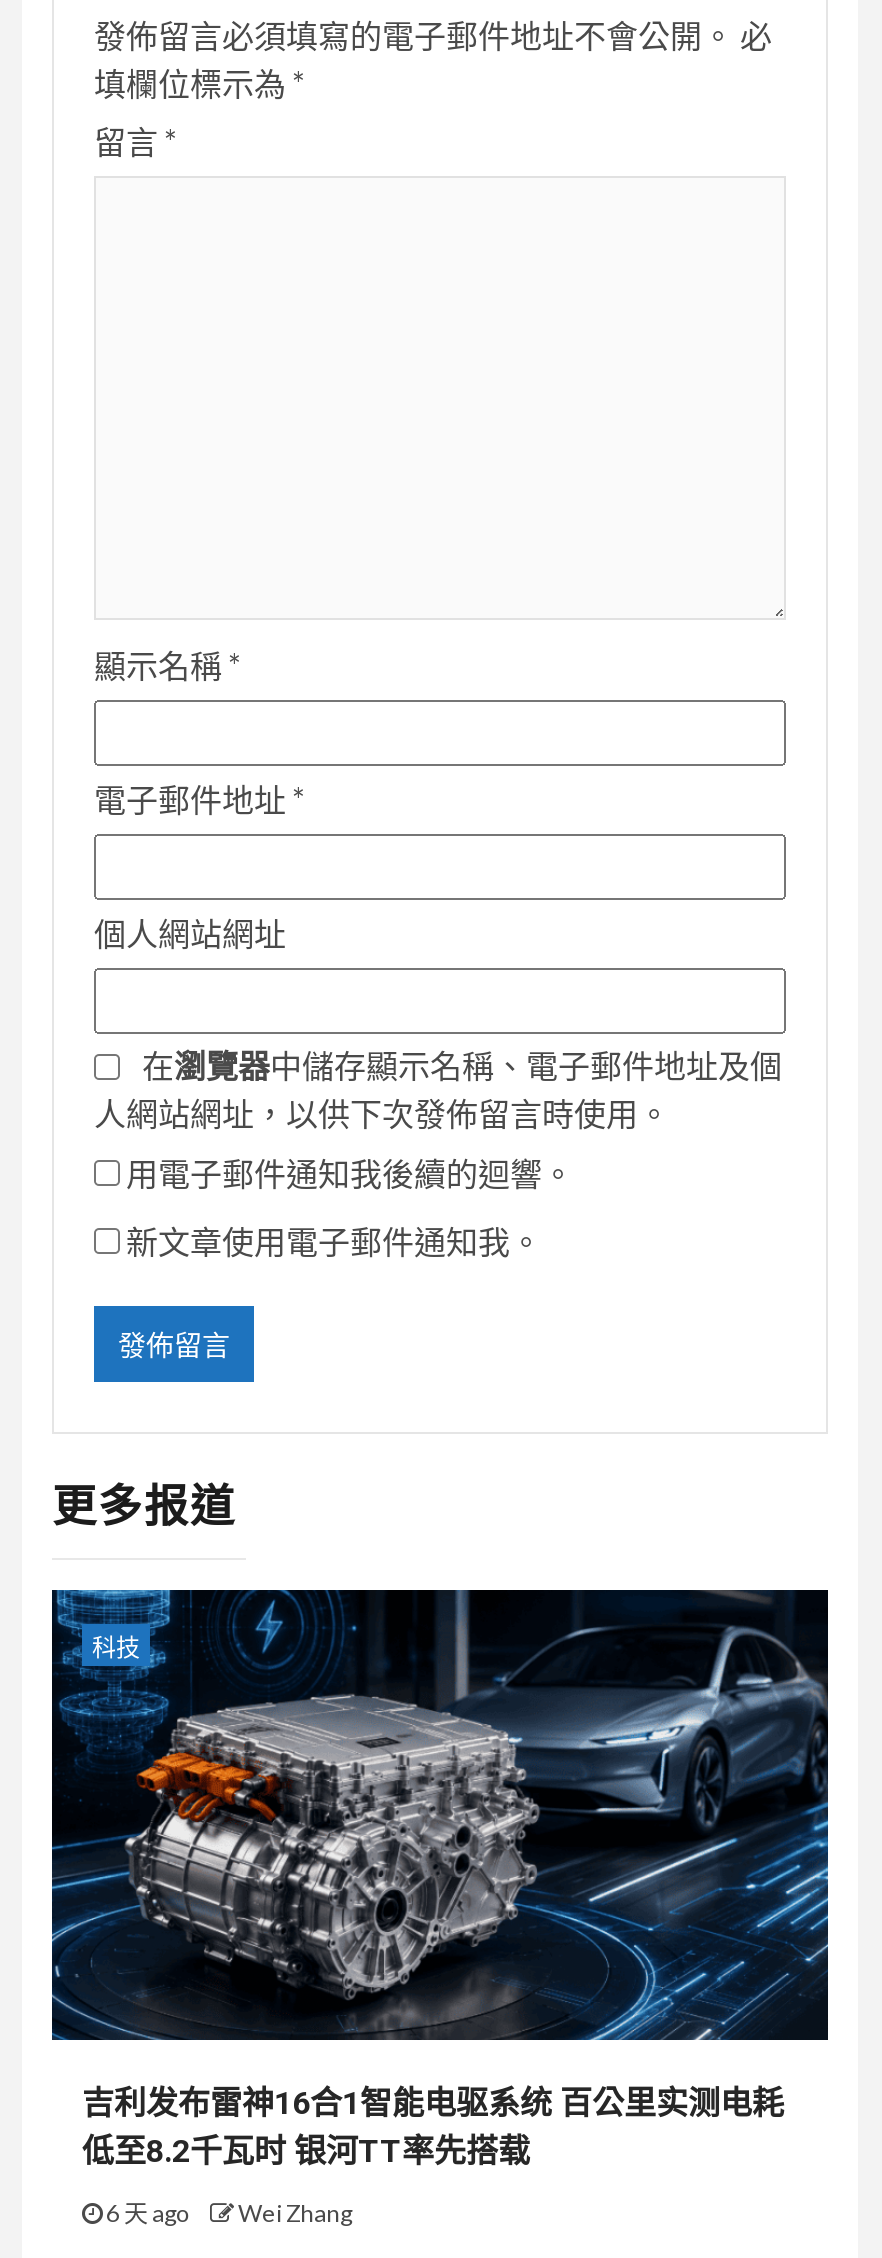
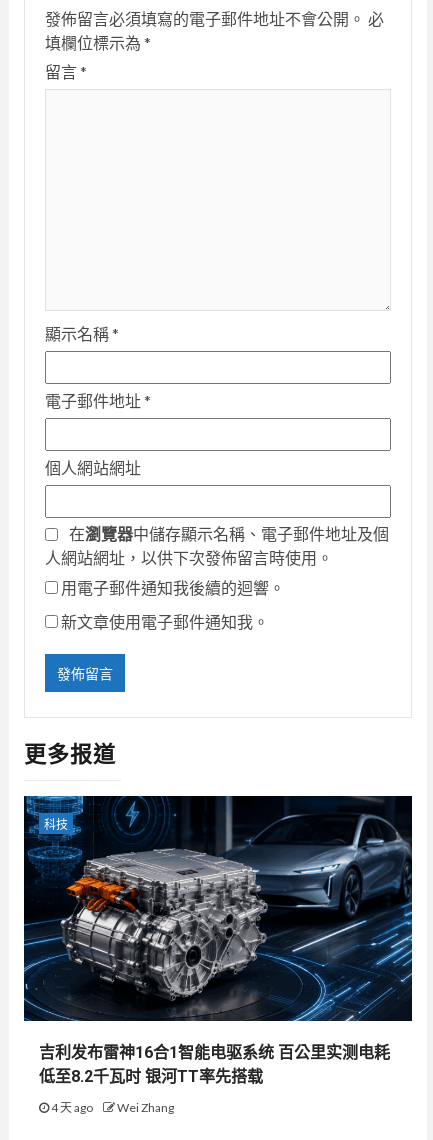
- 6 天 ago Wei Zhang
+ 4 天 ago Wei Zhang
